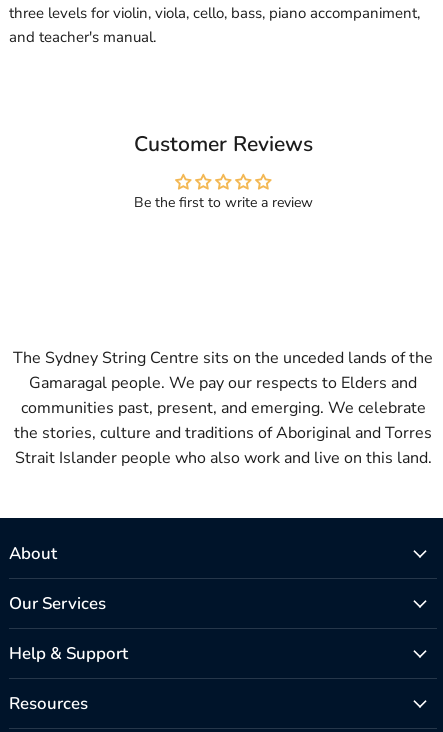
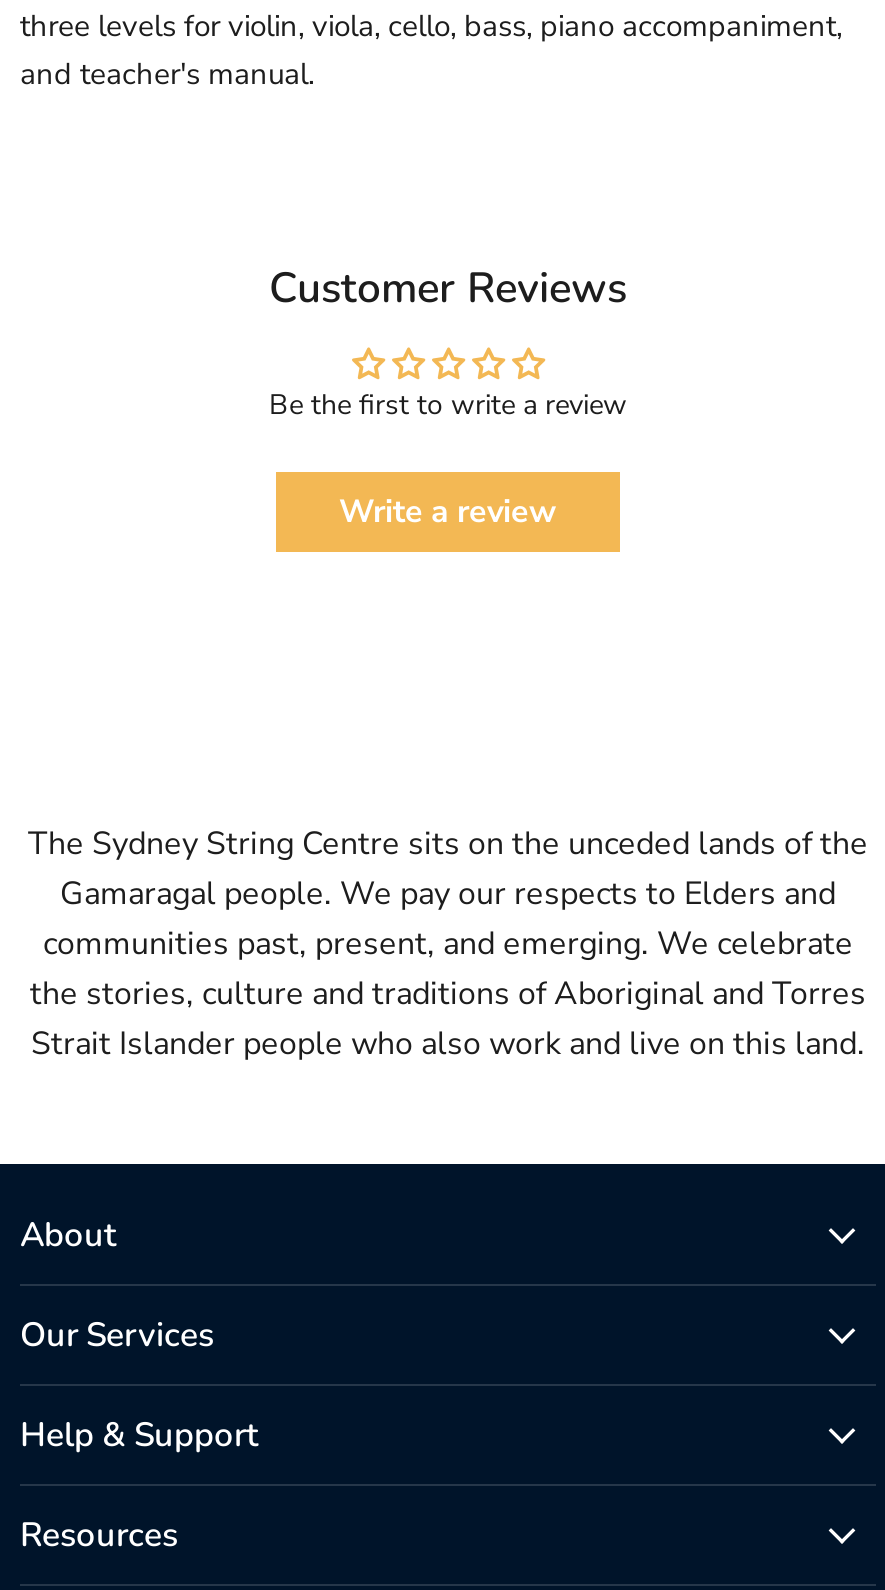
+ Write a review
